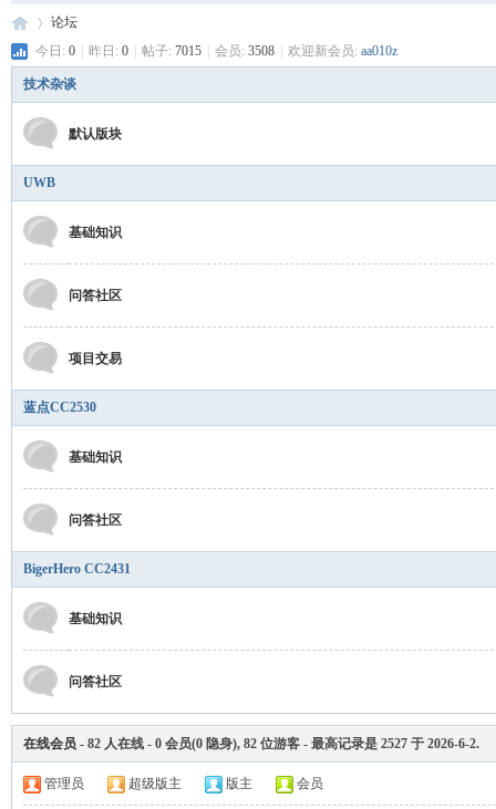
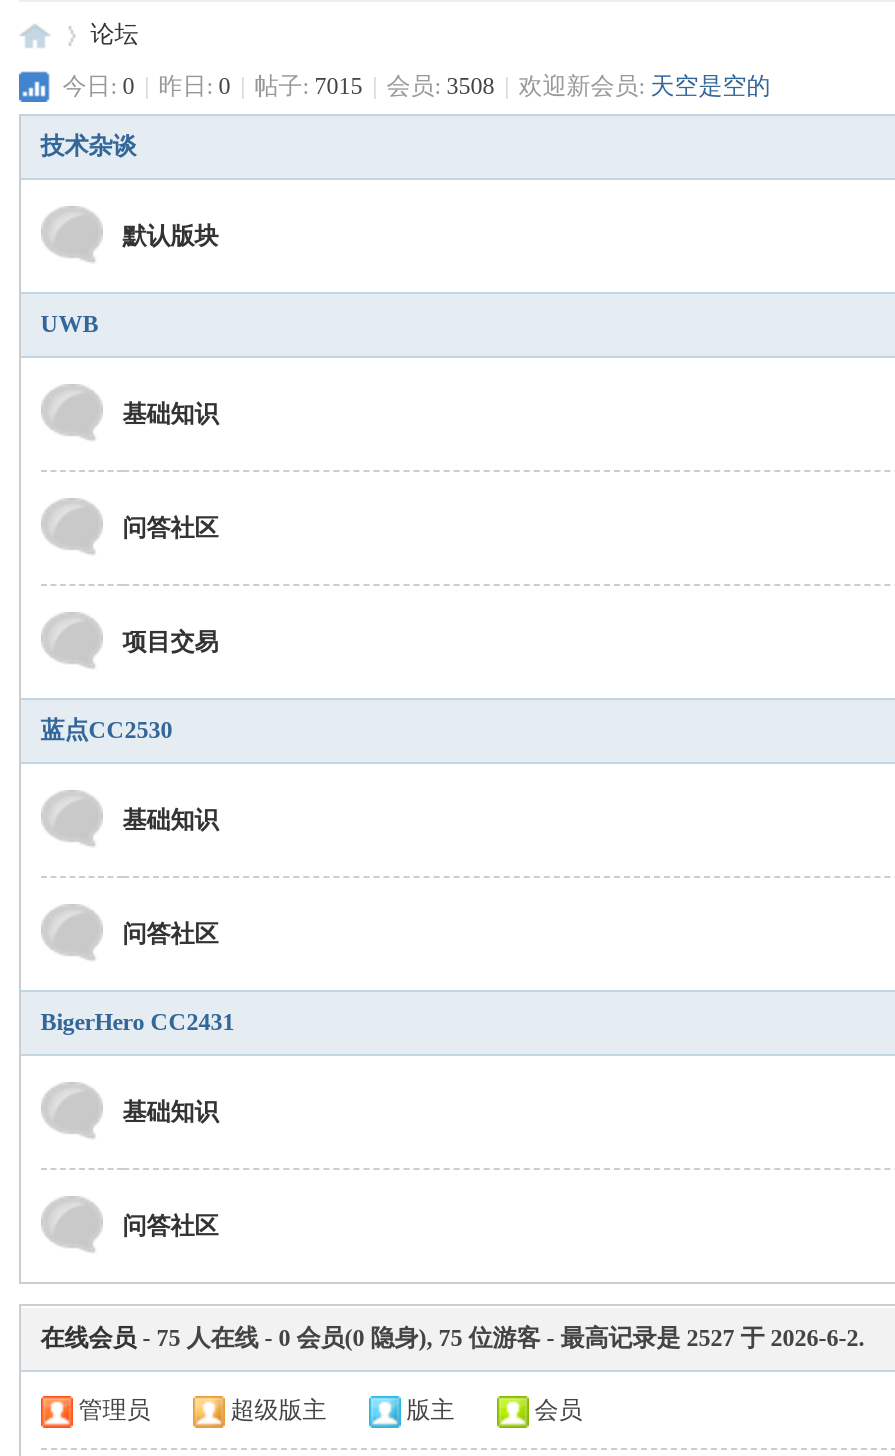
- 欢迎新会员: aa010z
+ 欢迎新会员:天空是空的

- 在线会员 - 82人在线 - 0会员(0隐身), 82位游客 - 最高记录是2527于2026-6-2.
+ 在线会员 - 75人在线 - 0会员(0隐身), 75位游客 - 最高记录是2527于2026-6-2.
